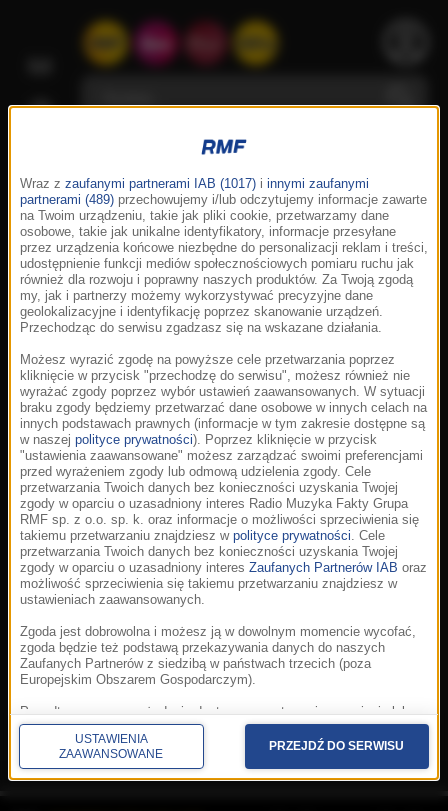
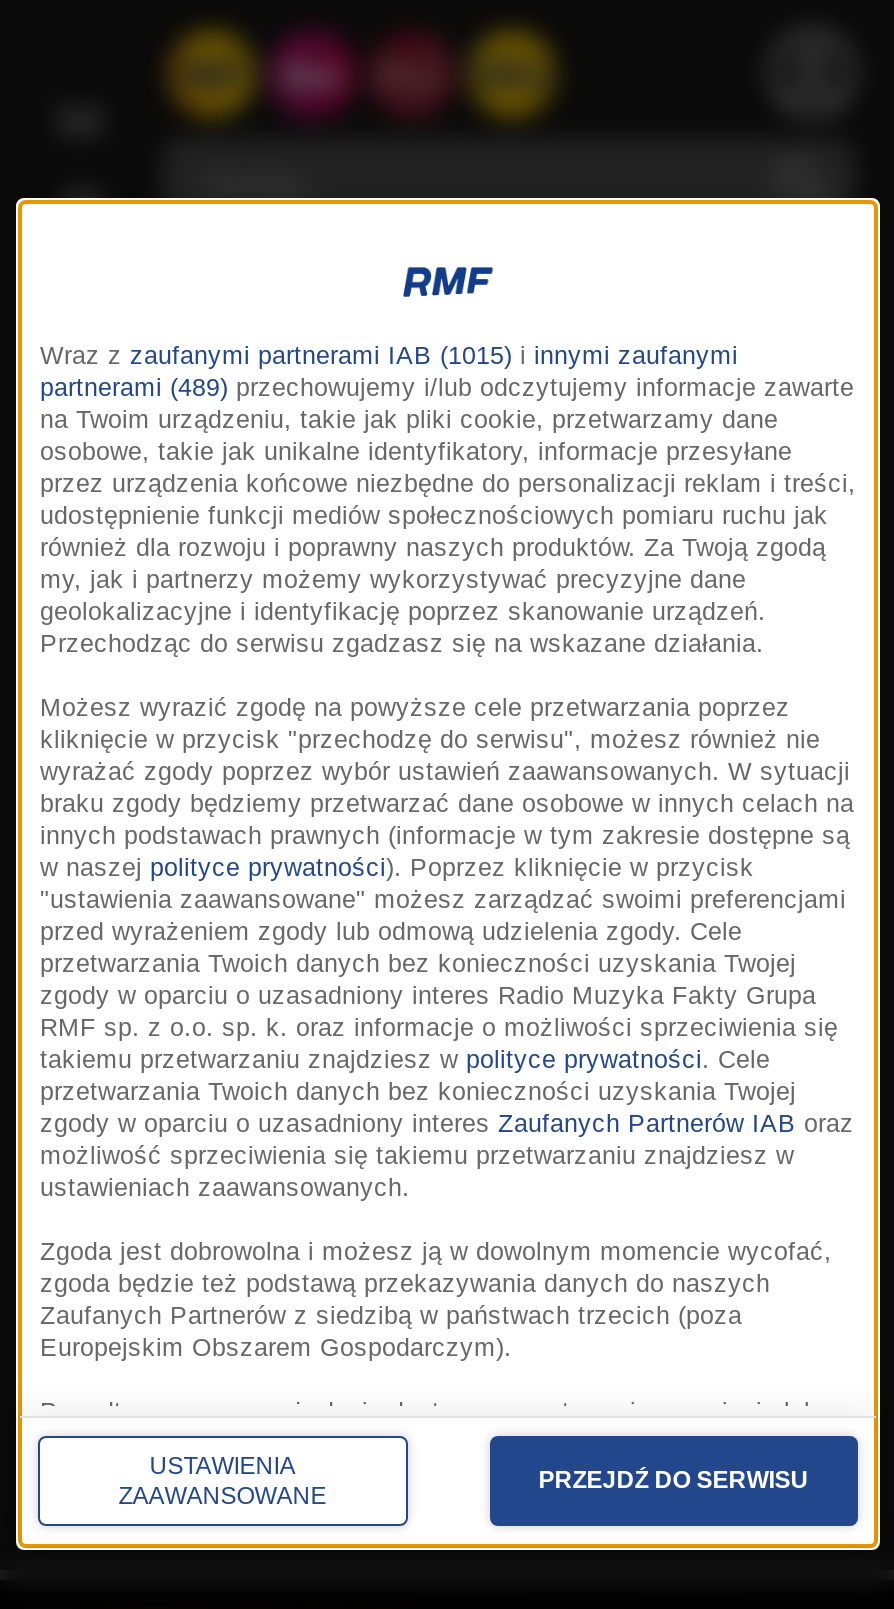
- Wraz z zaufanymi partnerami IAB (1017) i innymi zaufanymi
+ Wraz z zaufanymi partnerami IAB (1015) i innymi zaufanymi
